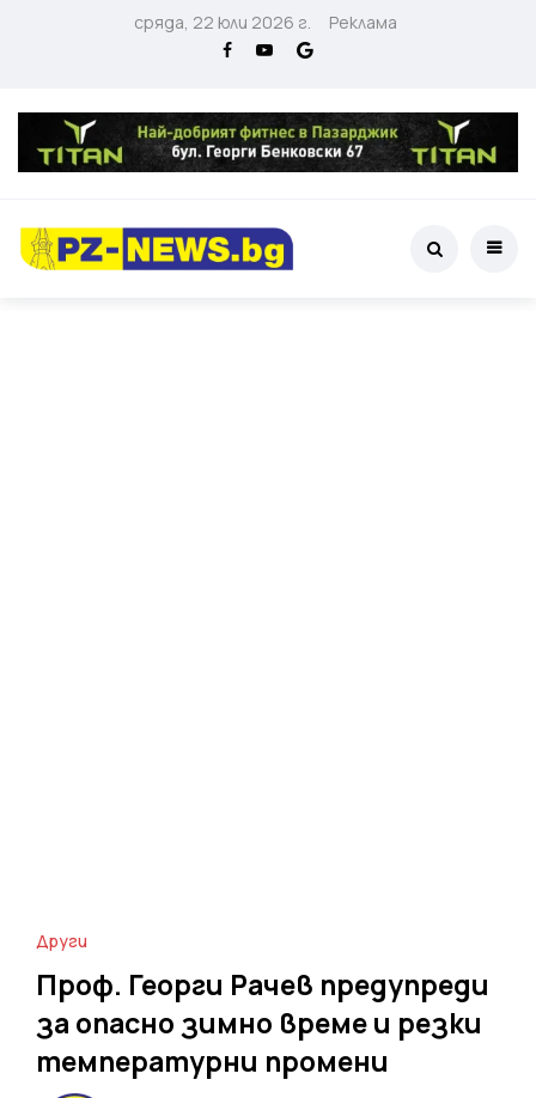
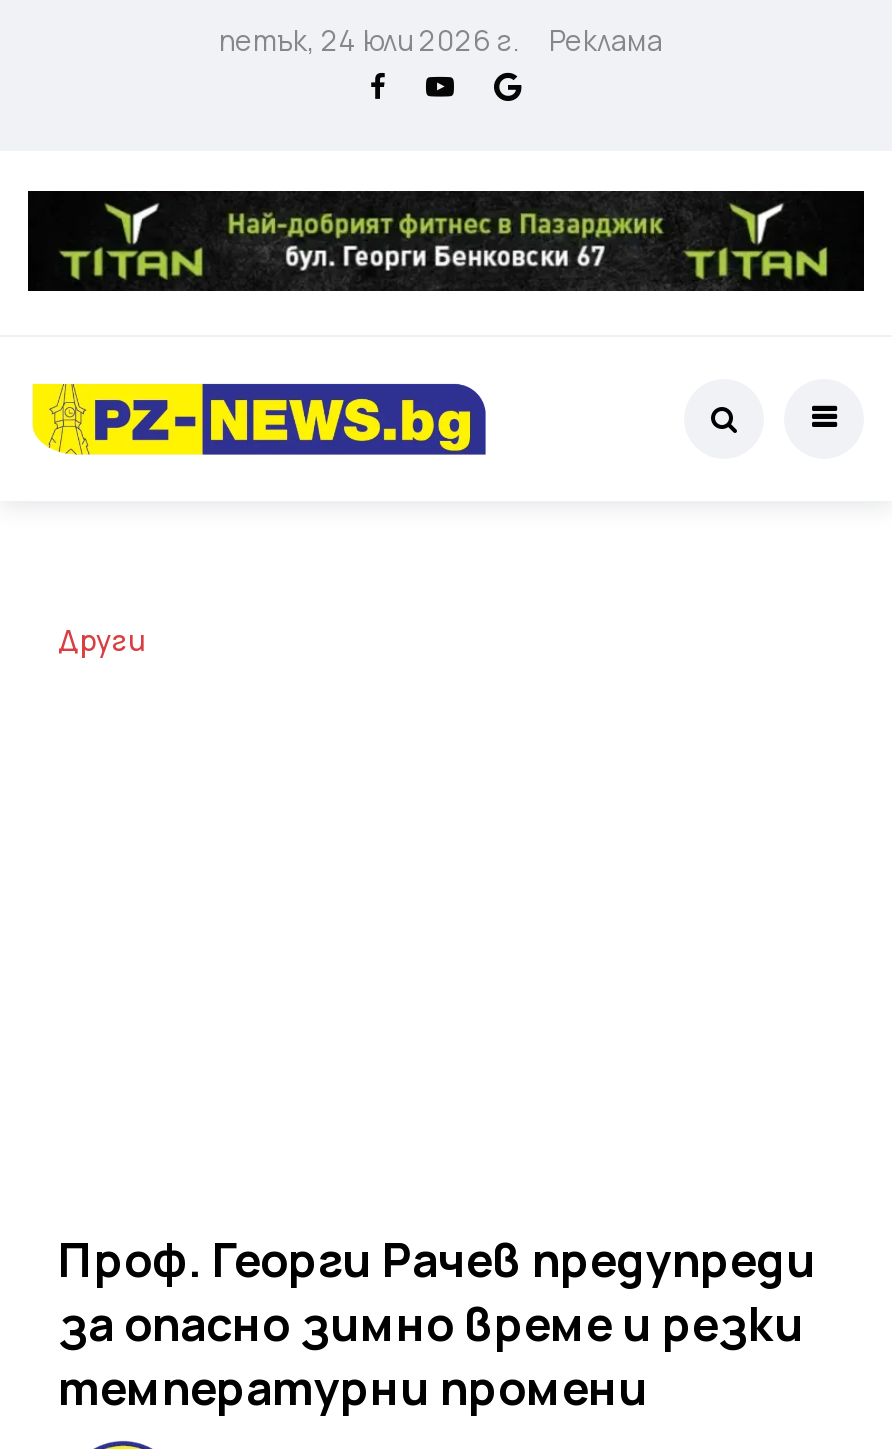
- сряда, 22 юли 2026 г. Реклама
+ петък, 24 юли 2026 г. Реклама

moved up: Други
